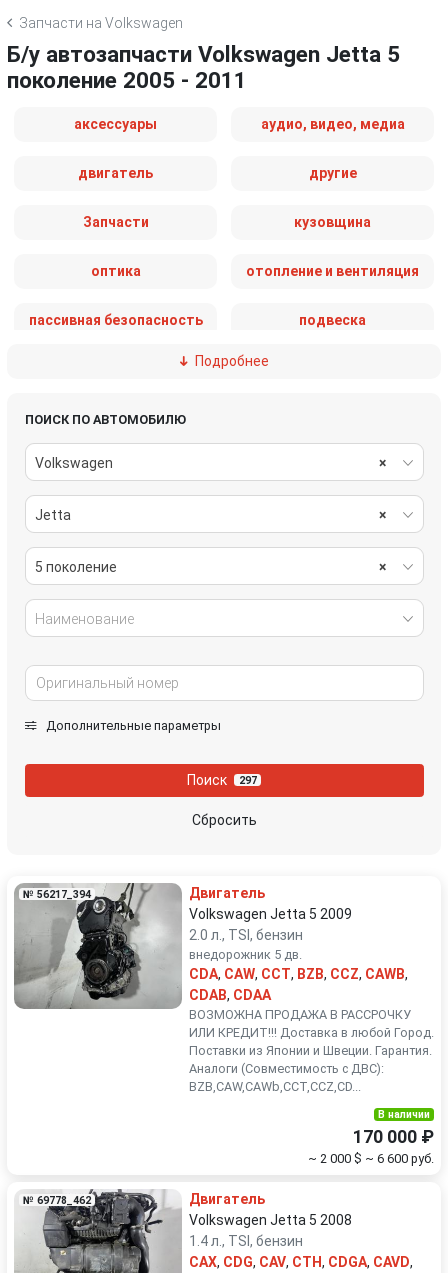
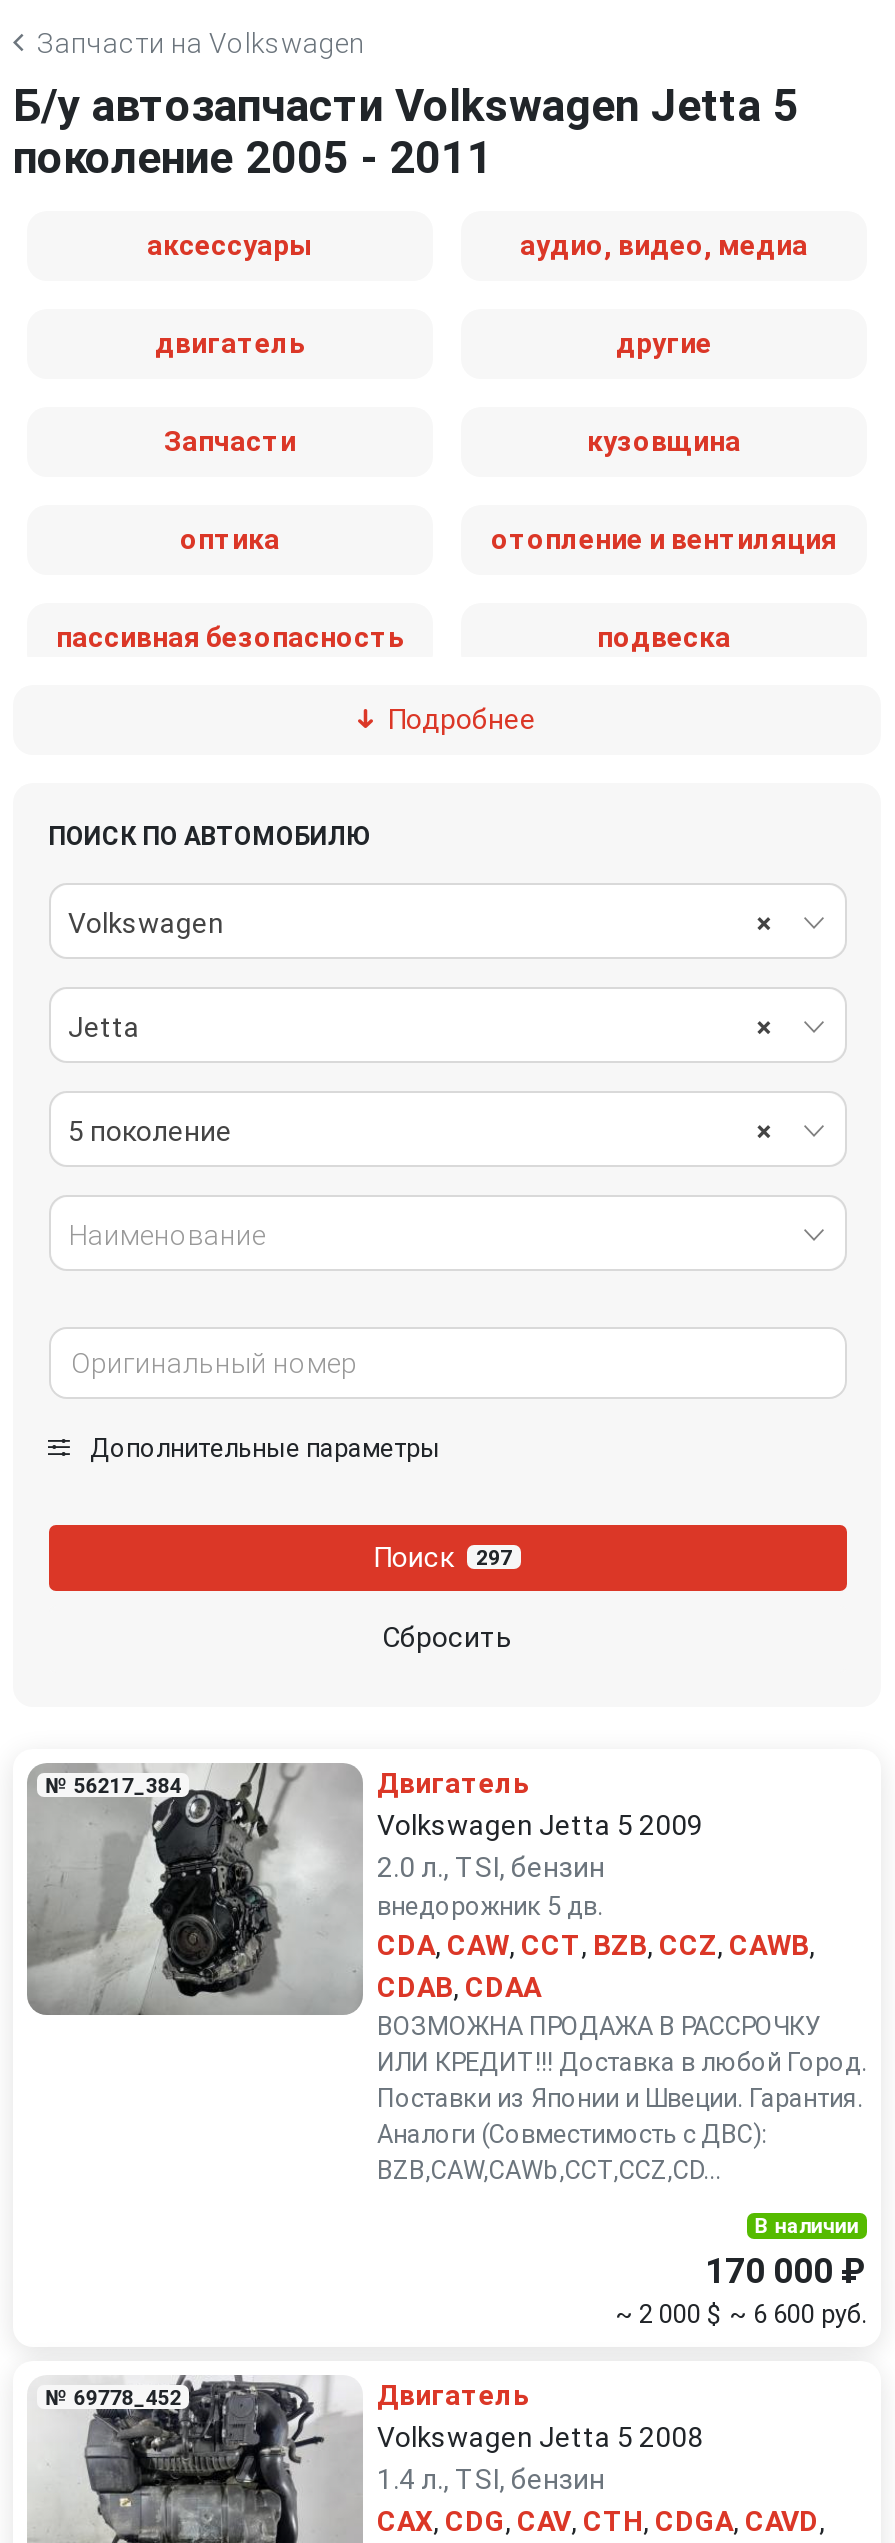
- № 56217_394
+ № 56217_384

- № 69778_462
+ № 69778_452
